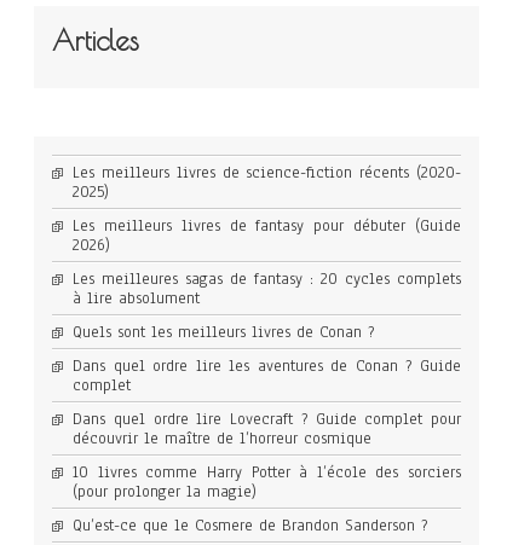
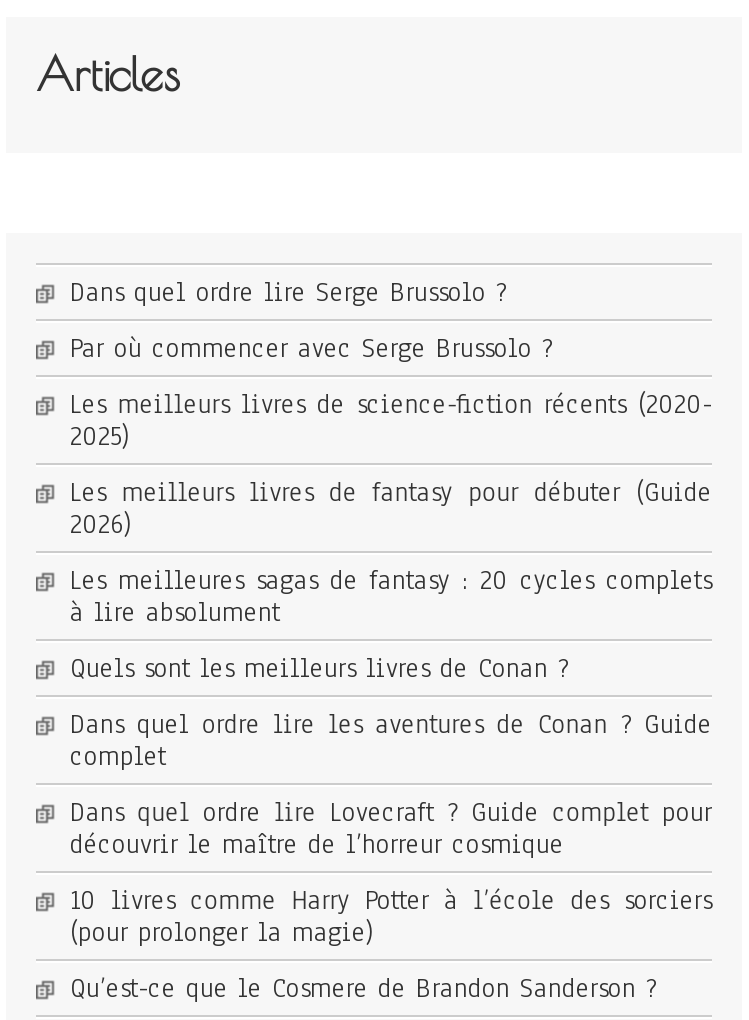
+ Dans quel ordre lire Serge Brussolo ?
+ Par où commencer avec Serge Brussolo ?
